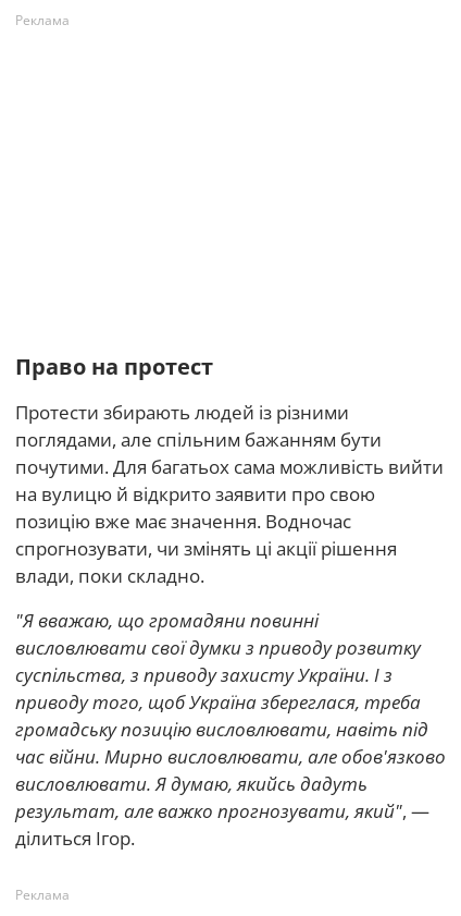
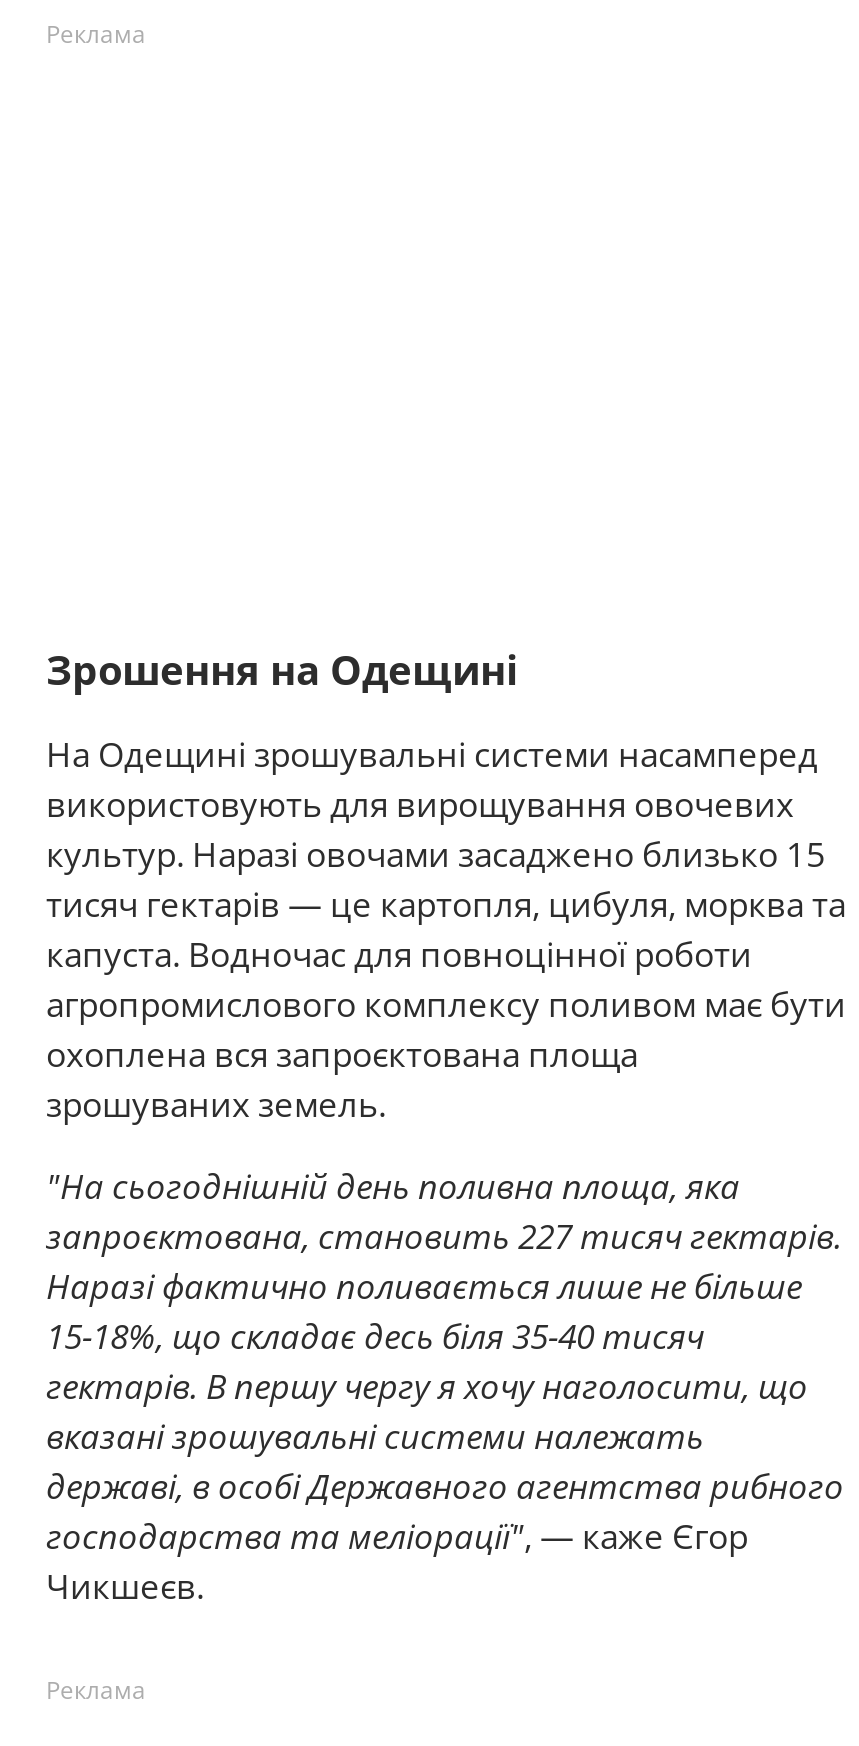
- Право на протест
+ Зрошення на Одещині

- Протести збирають людей із різними
- поглядами, але спільним бажанням бути
- почутими. Для багатьох сама можливість вийти
- на вулицю й відкрито заявити про свою
- позицію вже має значення. Водночас
- спрогнозувати, чи змінять ці акції рішення
- влади, поки складно.
+ На Одещині зрошувальні системи насамперед
+ використовують для вирощування овочевих
+ культур. Наразі овочами засаджено близько 15
+ тисяч гектарів — це картопля, цибуля, морква та
+ капуста. Водночас для повноцінної роботи
+ агропромислового комплексу поливом має бути
+ охоплена вся запроєктована площа
+ зрошуваних земель.

- "Я вважаю, що громадяни повинні
- висловлювати свої думки з приводу розвитку
- суспільства, з приводу захисту України. І з
- приводу того, щоб Україна збереглася, треба
- громадську позицію висловлювати, навіть під
- час війни. Мирно висловлювати, але обов'язково
- висловлювати. Я думаю, якийсь дадуть
- результат, але важко прогнозувати, який", —
- ділиться Ігор.
+ "На сьогоднішній день поливна площа, яка
+ запроєктована, становить 227 тисяч гектарів.
+ Наразі фактично поливається лише не більше
+ 15-18%, що складає десь біля 35-40 тисяч
+ гектарів. В першу чергу я хочу наголосити, що
+ вказані зрошувальні системи належать
+ державі, в особі Державного агентства рибного
+ господарства та меліорації", — каже Єгор
+ Чикшеєв.
